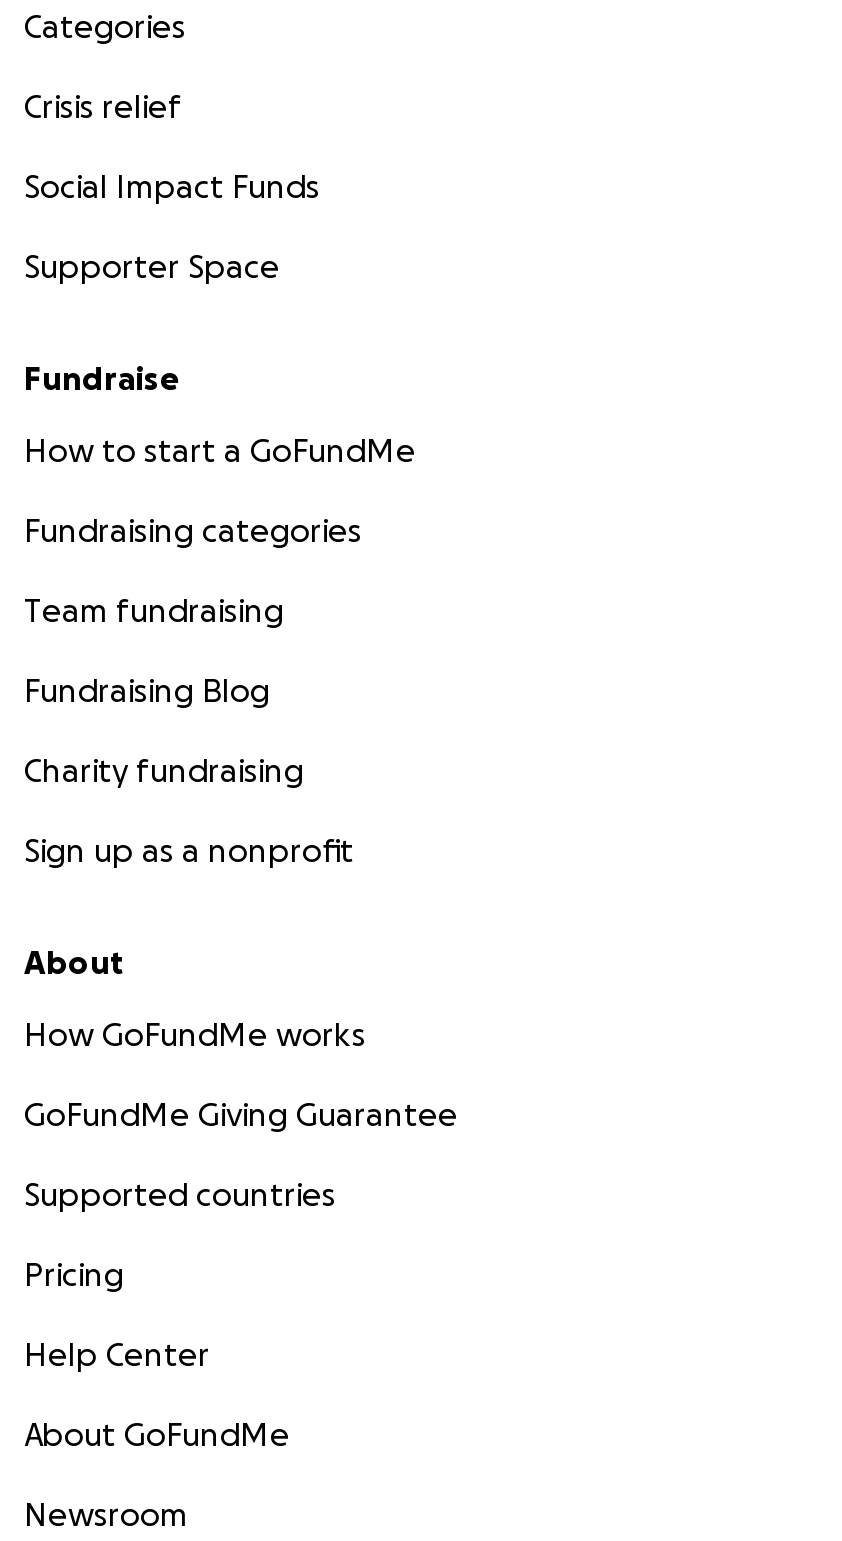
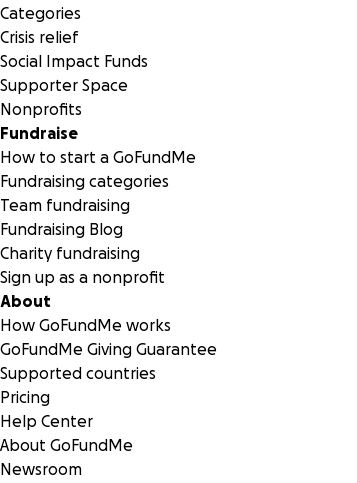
+ Nonprofits
